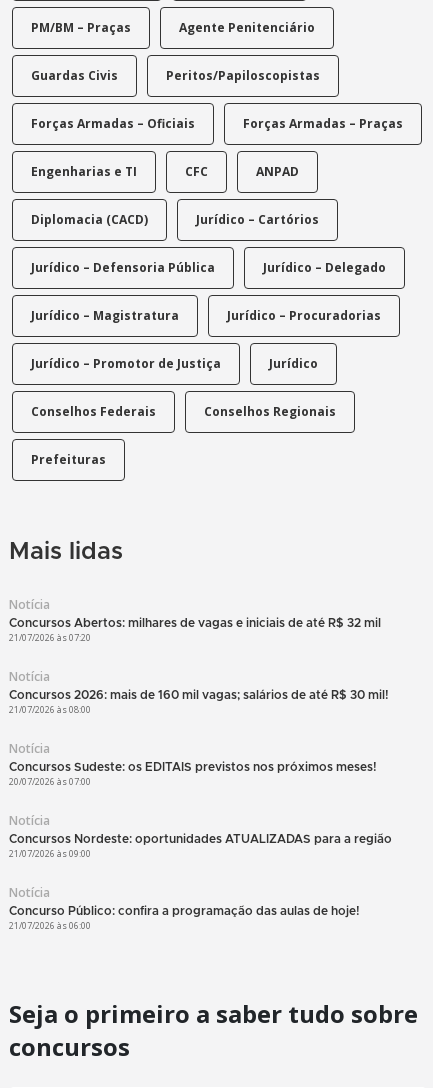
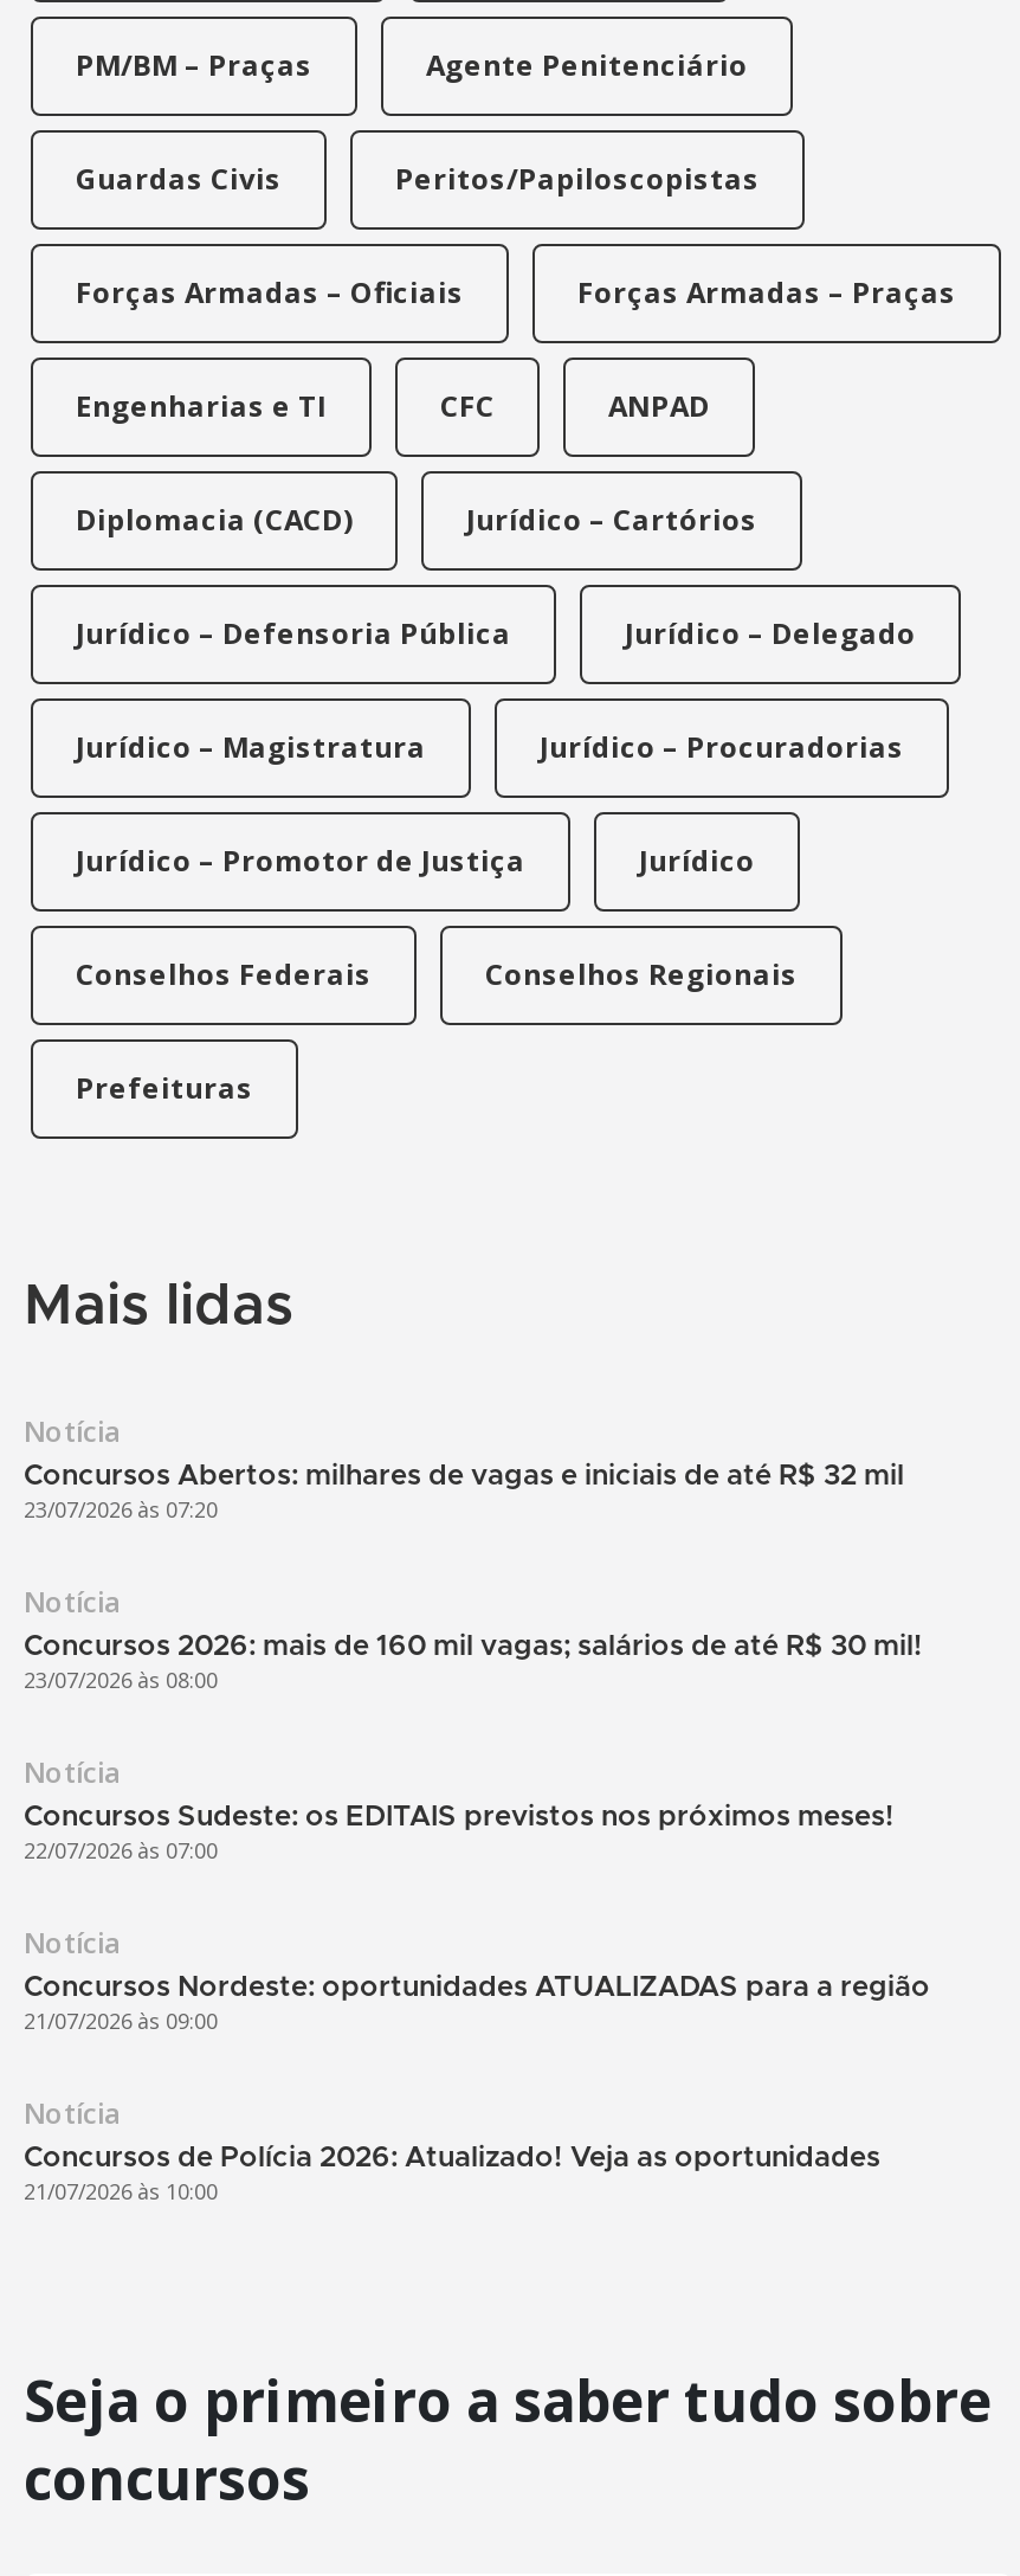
- 21/07/2026 às 07:20
+ 23/07/2026 às 07:20

- 21/07/2026 às 08:00
+ 23/07/2026 às 08:00

- 20/07/2026 às 07:00
+ 22/07/2026 às 07:00

- Concurso Público: confira a programação das aulas de hoje!
- 21/07/2026 às 06:00
+ Concursos de Polícia 2026: Atualizado! Veja as oportunidades
+ 21/07/2026 às 10:00
